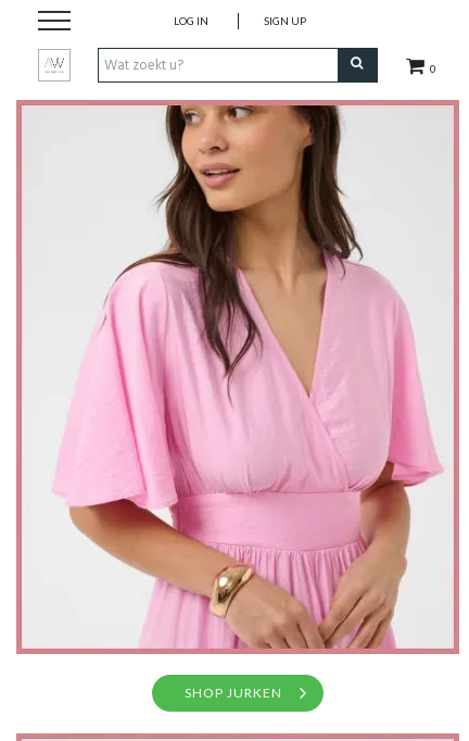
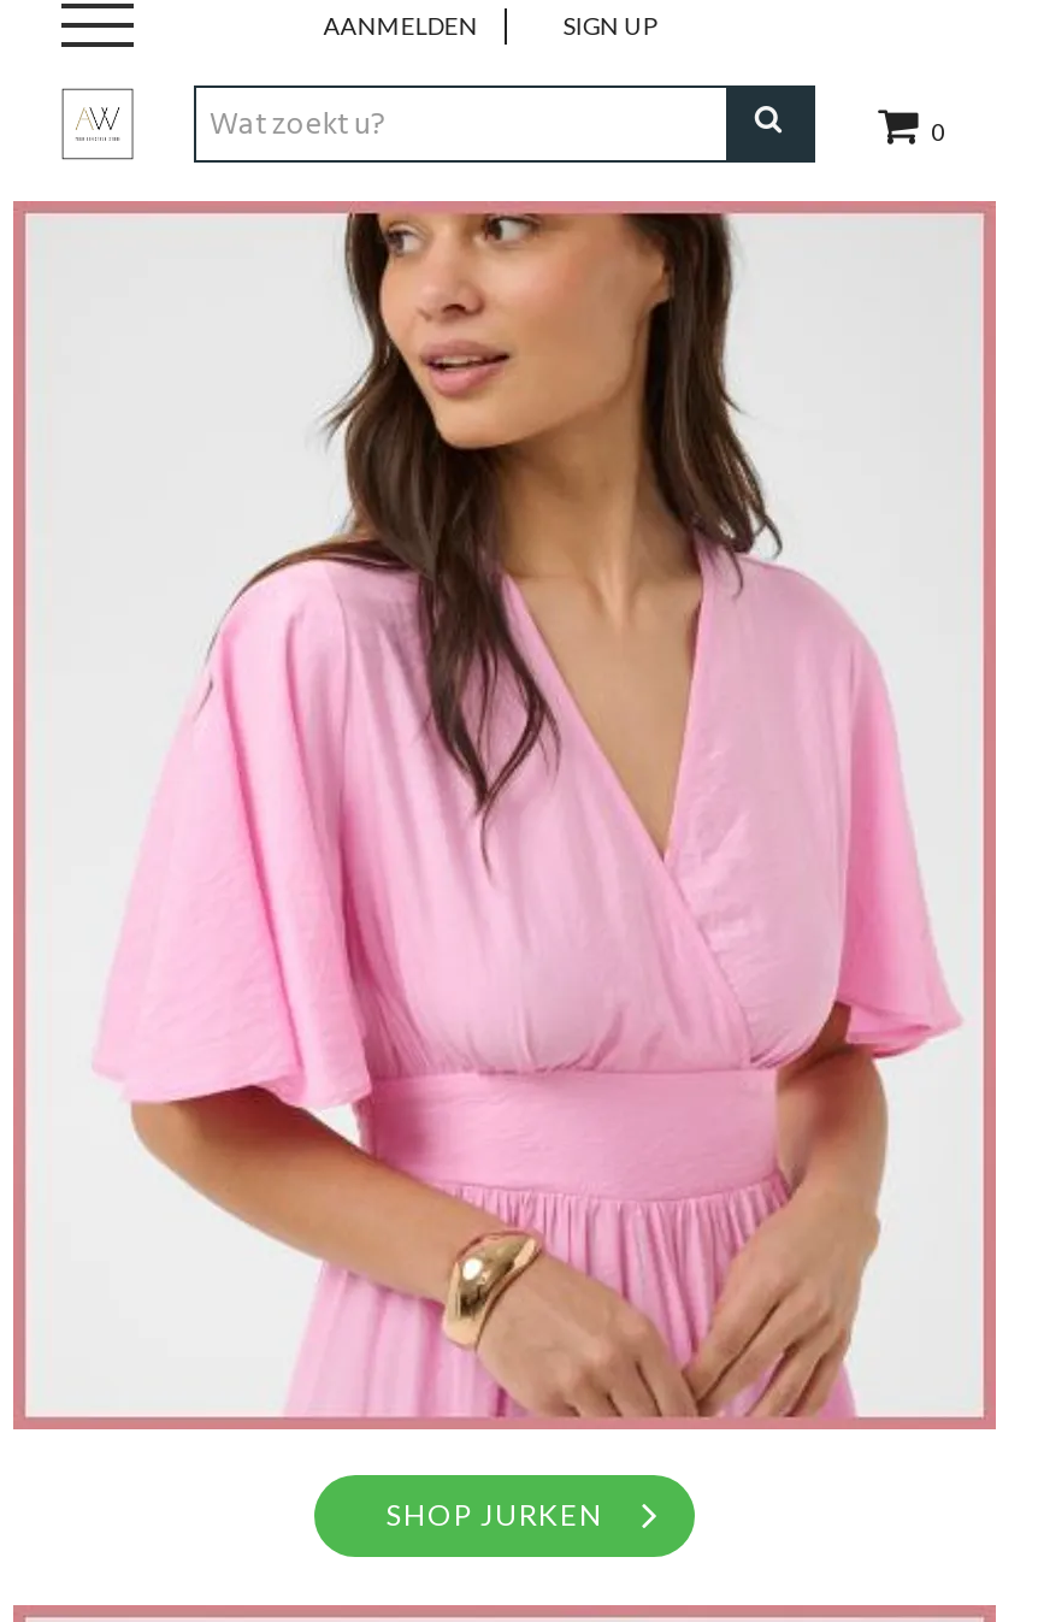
- LOG IN
+ AANMELDEN
